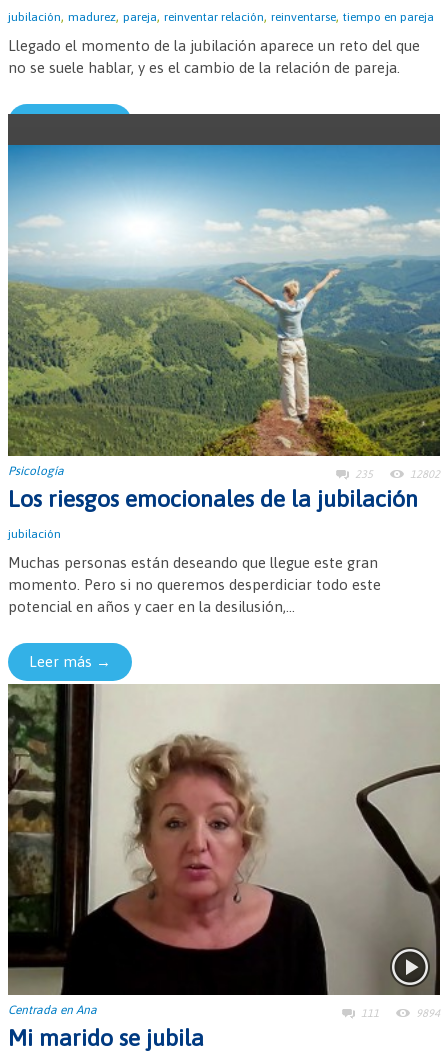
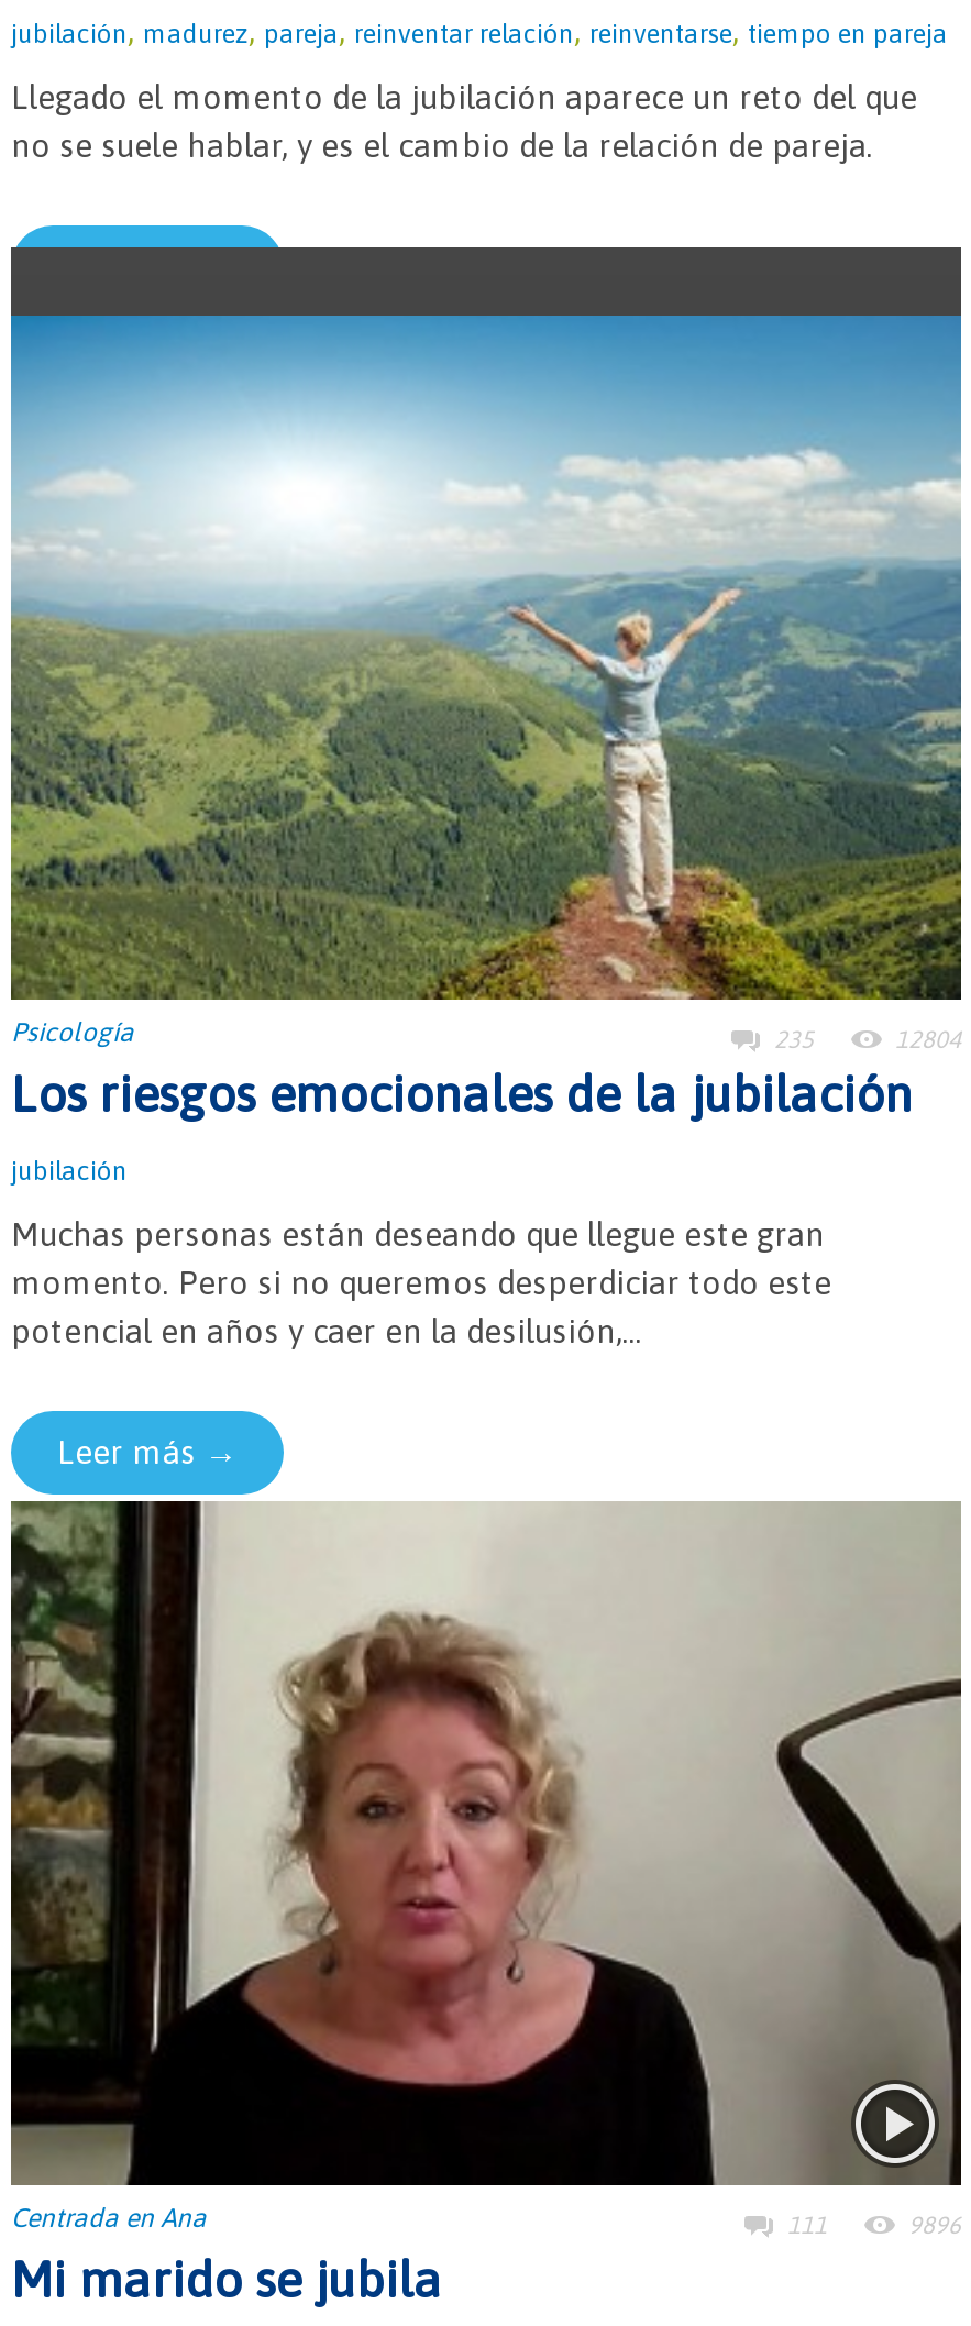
- 12802
+ 12804

- 9894
+ 9896
